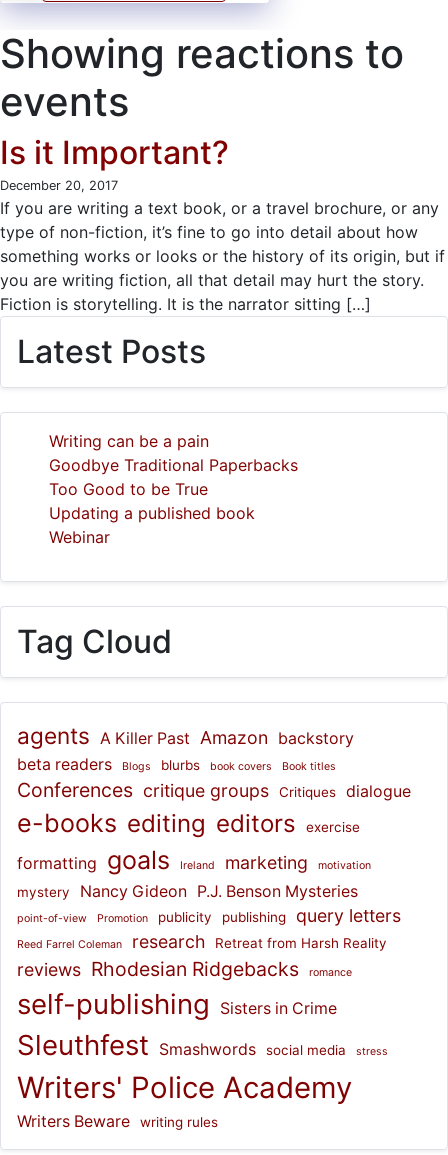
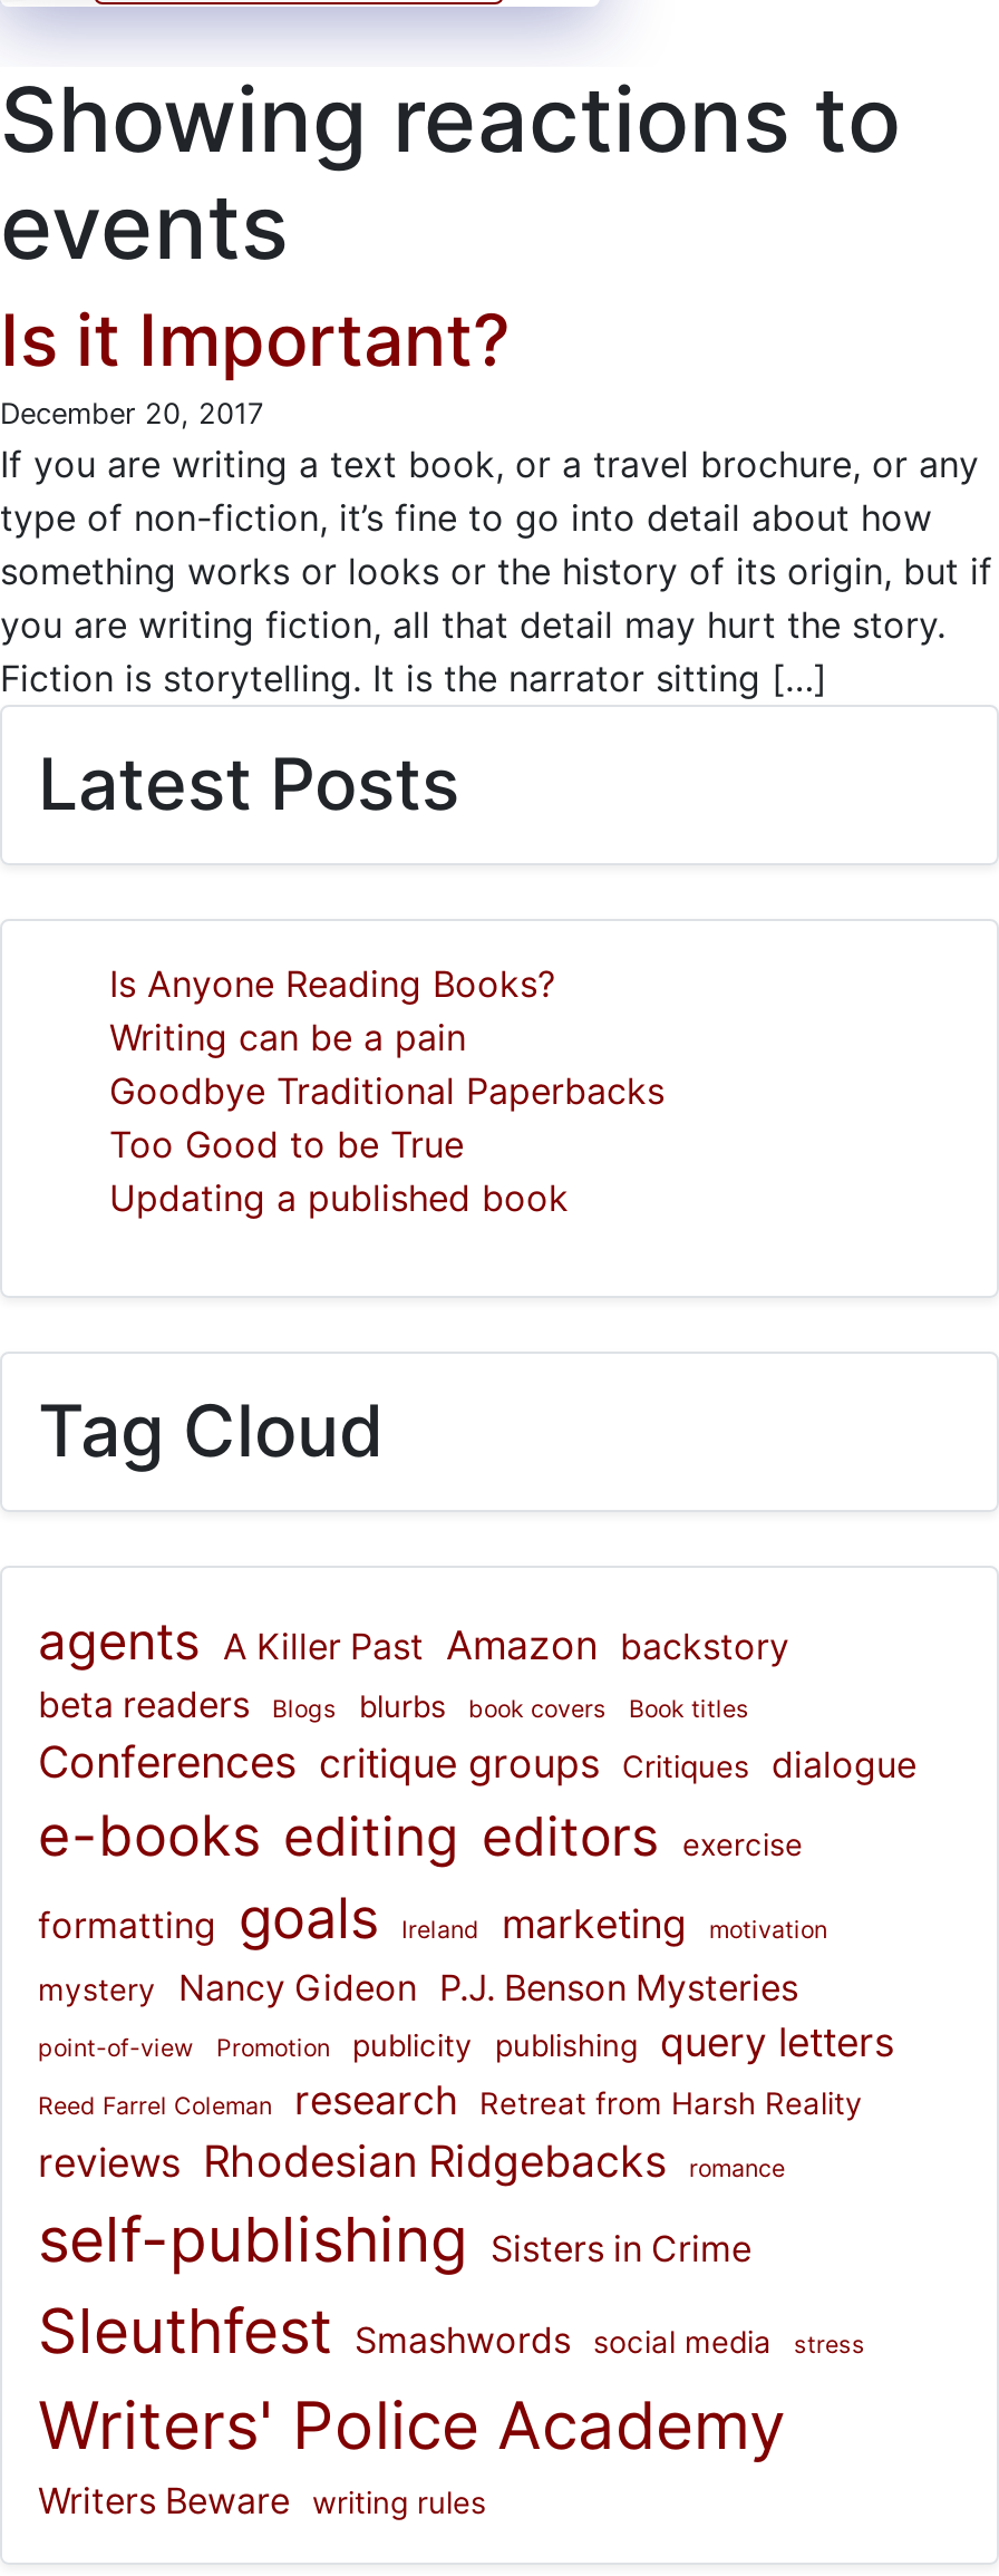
+ Is Anyone Reading Books?

moved down: Writing can be a pain | Goodbye Traditional Paperbacks | Too Good to be True | Updating a published book

- Webinar
